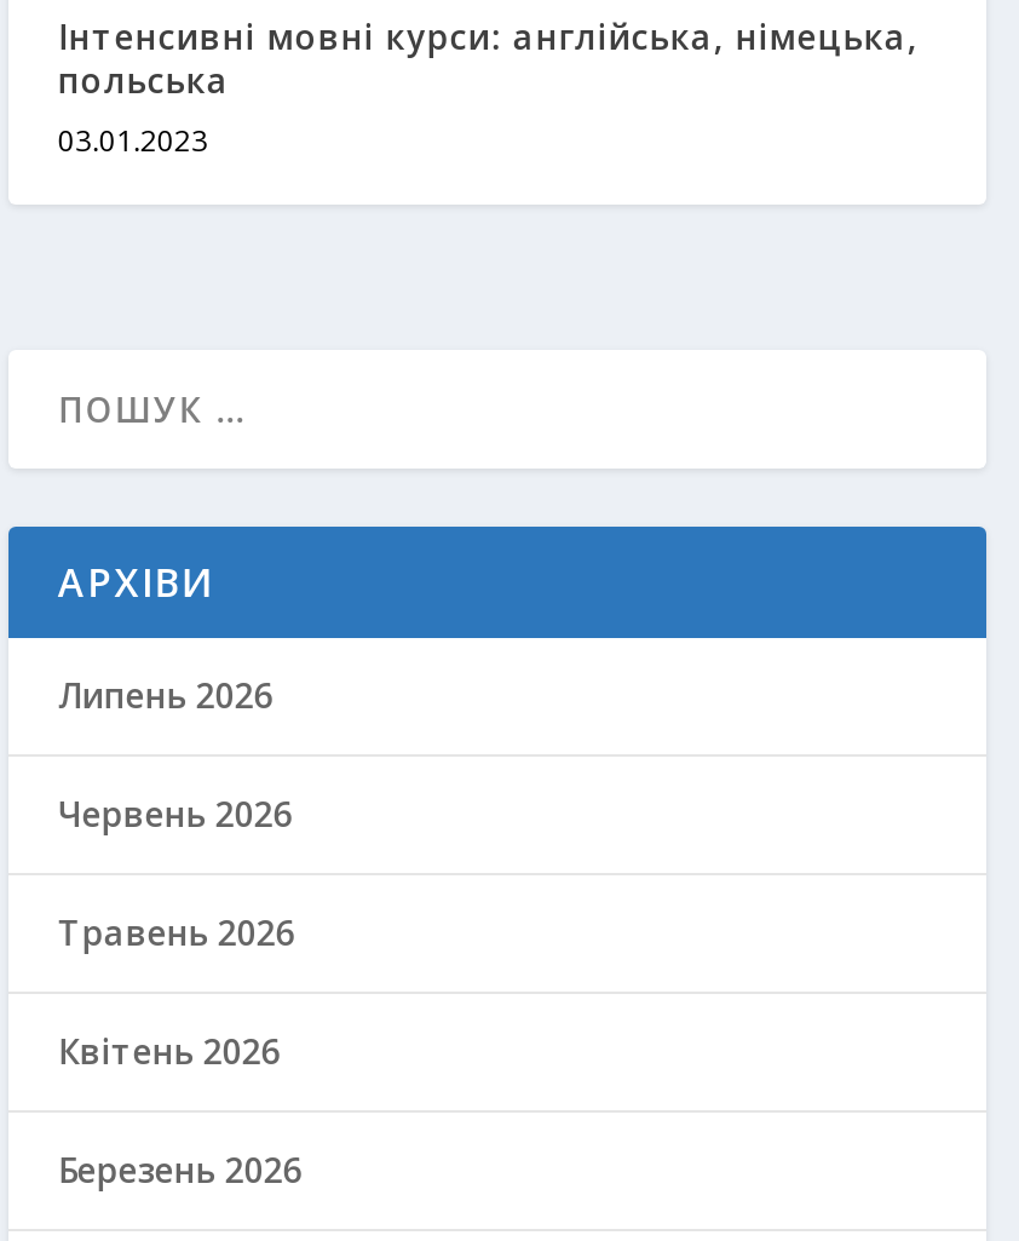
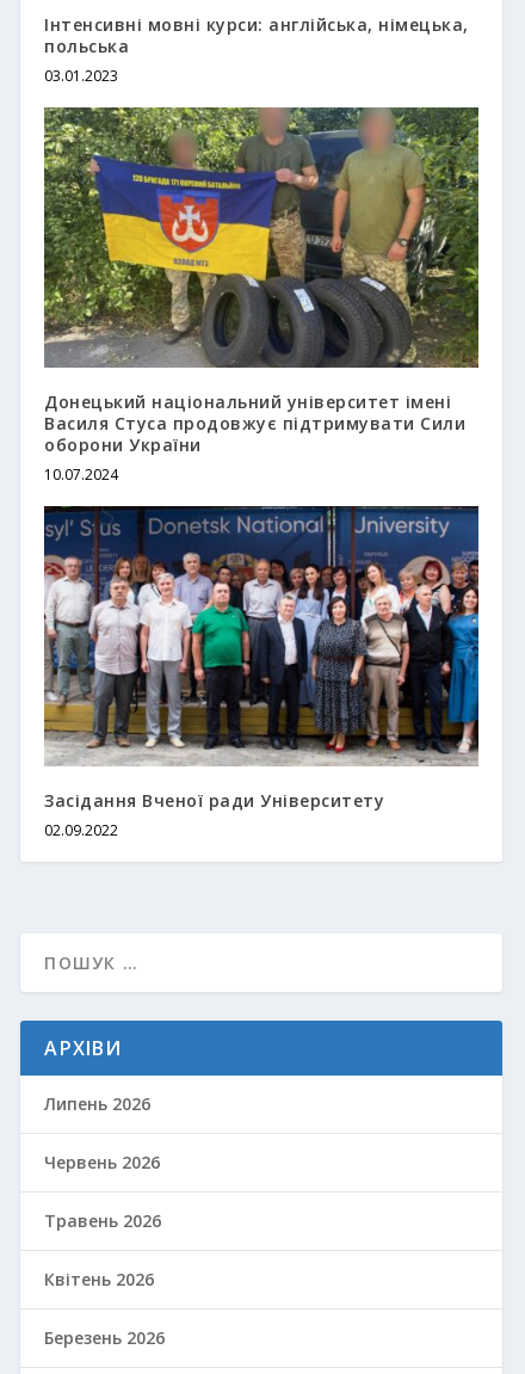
+ [image]
+ Донецький національний університет імені
+ Василя Стуса продовжує підтримувати Сили
+ оборони України
+ 10.07.2024

+ [image]
+ Засідання Вченої ради Університету
+ 02.09.2022
